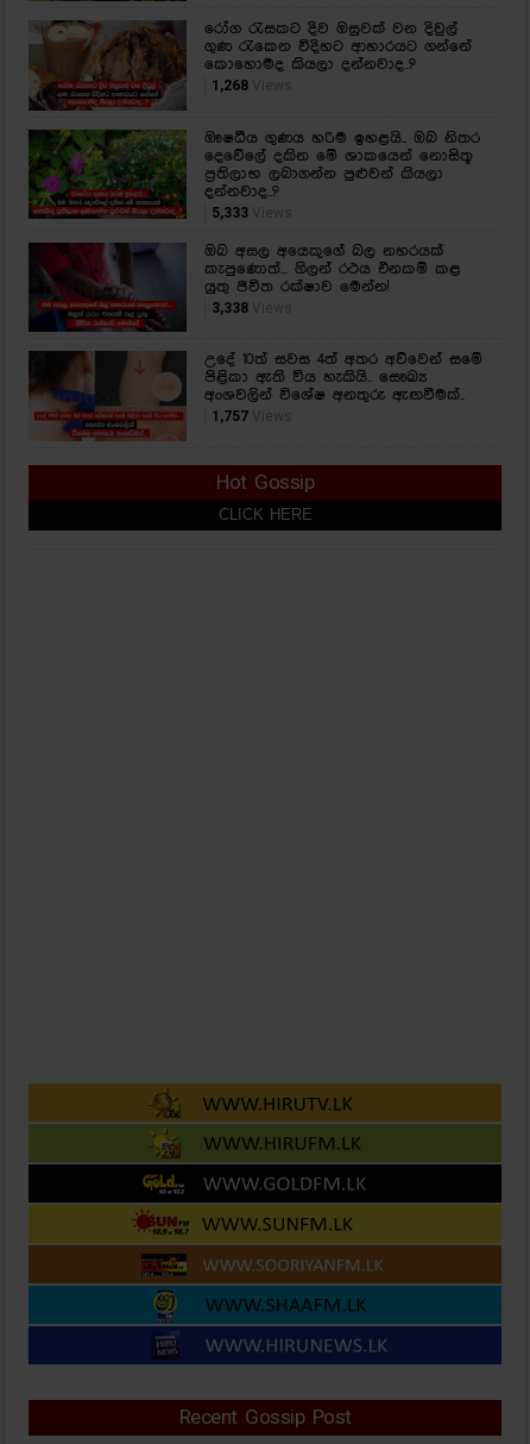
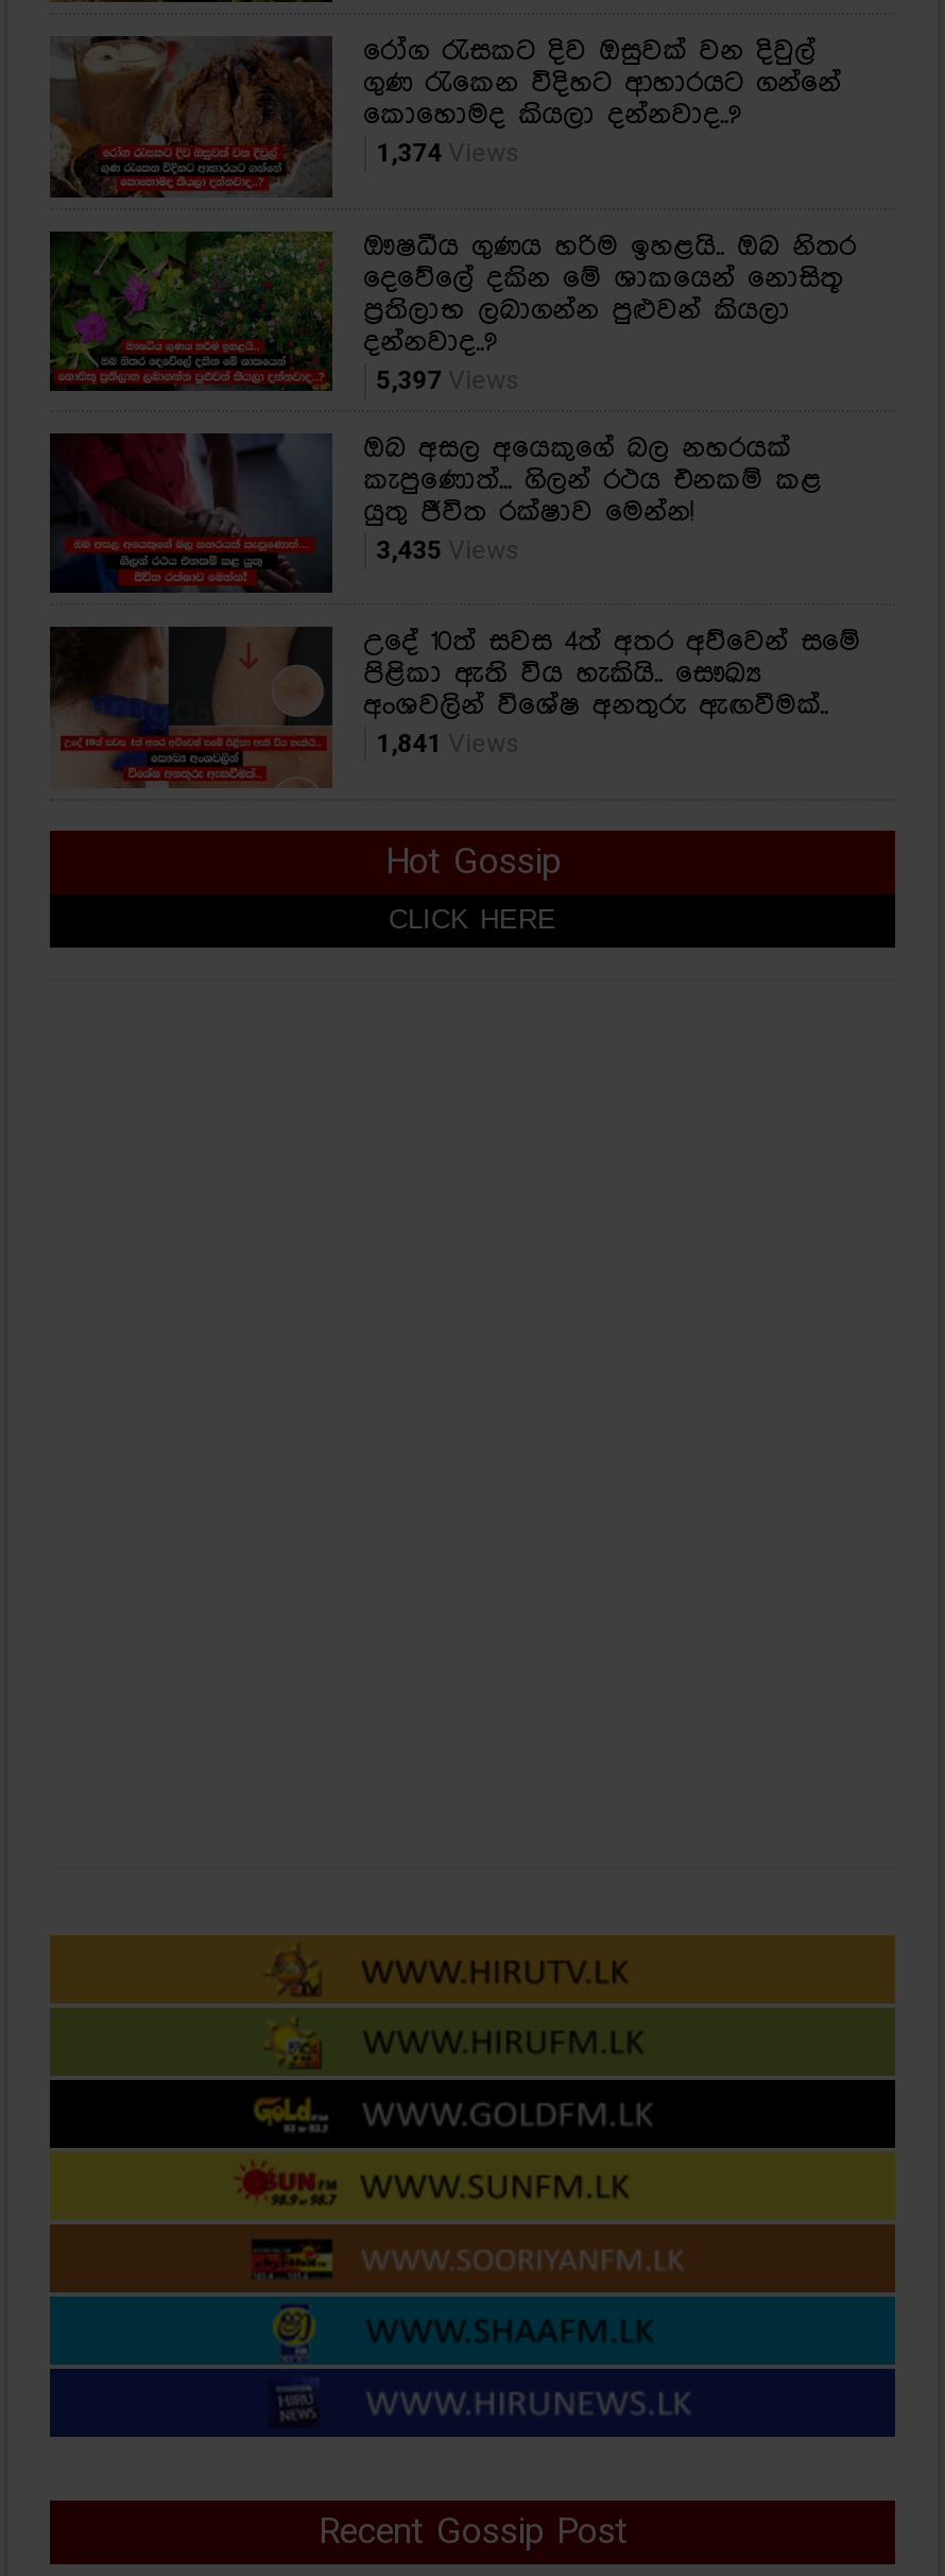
- 1,268 Views
+ 1,374 Views

- 5,333 Views
+ 5,397 Views

- 3,338 Views
+ 3,435 Views

- 1,757 Views
+ 1,841 Views
